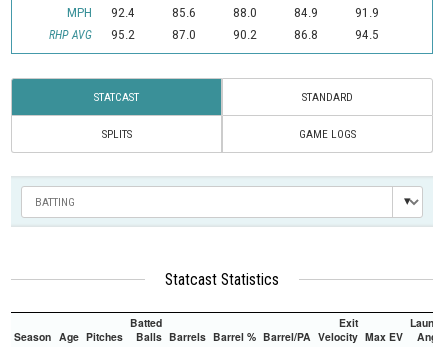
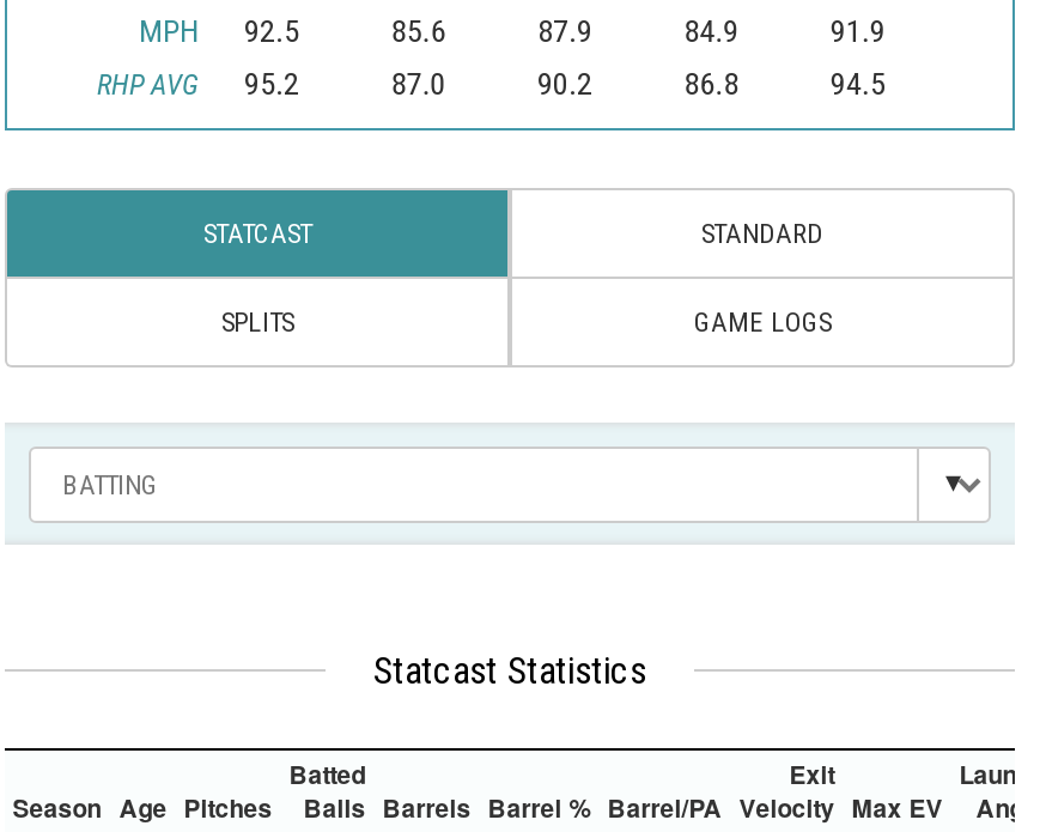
- MPH 92.4
+ MPH 92.5

- 88.0
+ 87.9
